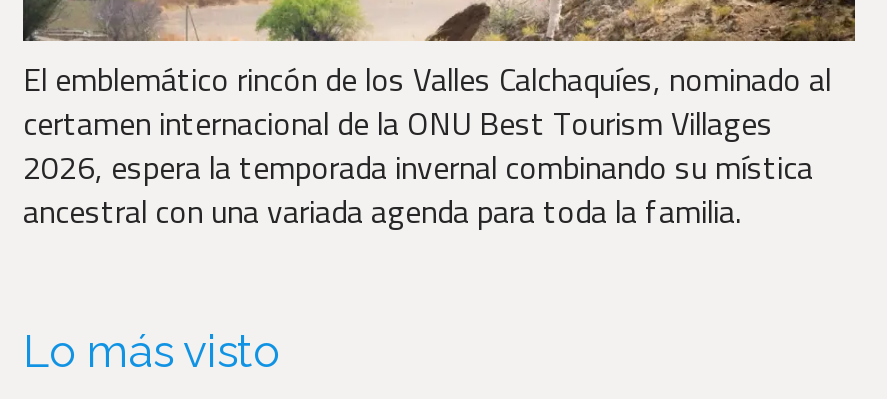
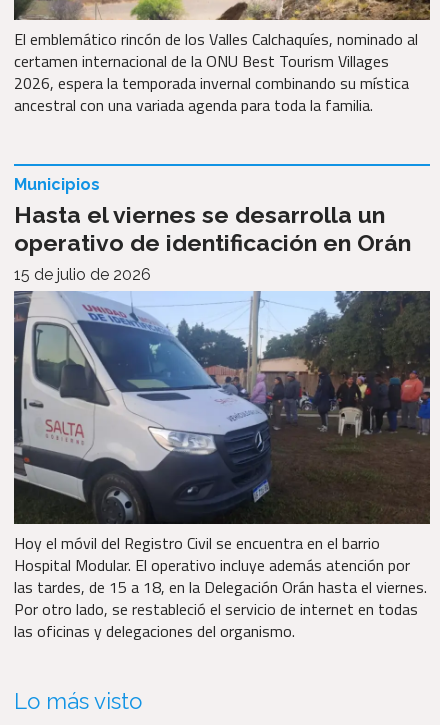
+ Hasta el viernes se desarrolla un
+ operativo de identificación en Orán

+ Municipios

+ 15 de julio de 2026

+ [image]
+ Hoy el móvil del Registro Civil se encuentra en el barrio
+ Hospital Modular. El operativo incluye además atención por
+ las tardes, de 15 a 18, en la Delegación Orán hasta el viernes.
+ Por otro lado, se restableció el servicio de internet en todas
+ las oficinas y delegaciones del organismo.
